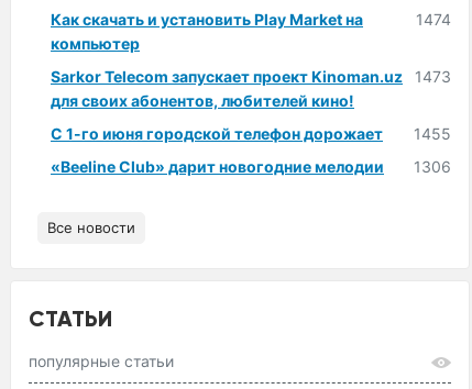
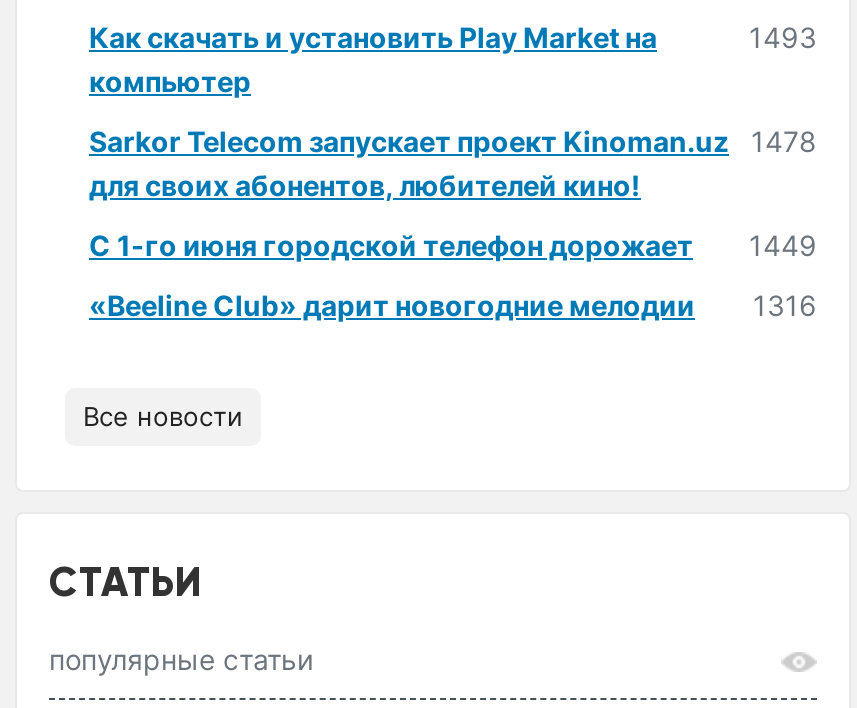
- 1474
+ 1493

- Sarkor Telecom запускает проект Kinoman.uz 1473
+ Sarkor Telecom запускает проект Kinoman.uz 1478

- С 1-го июня городской телефон дорожает 1455
+ С 1-го июня городской телефон дорожает 1449

- «Beeline Club» дарит новогодние мелодии 1306
+ «Beeline Club» дарит новогодние мелодии 1316
